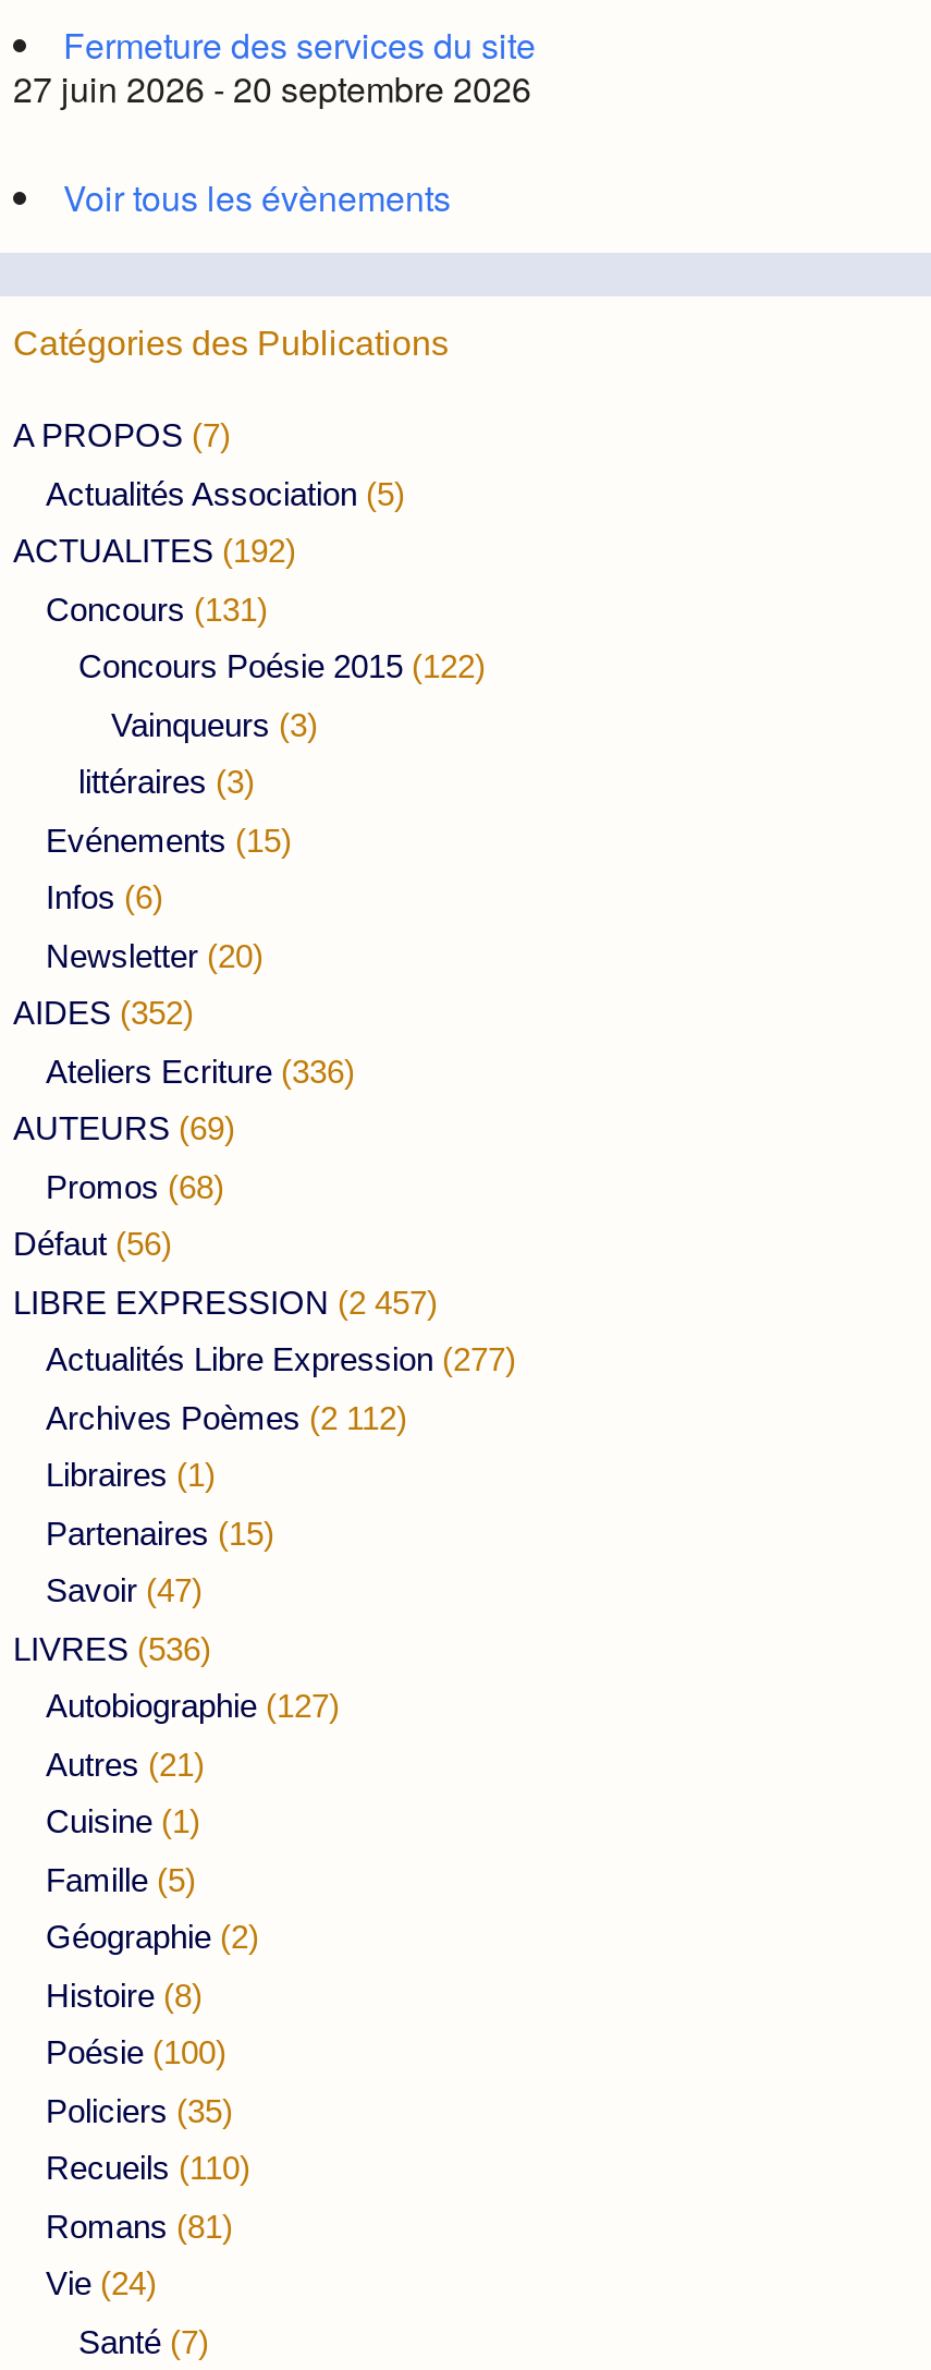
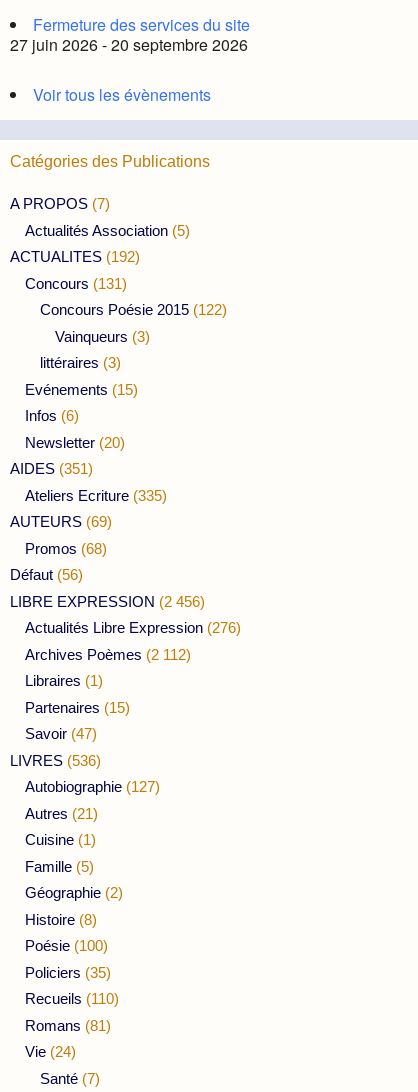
- AIDES (352)
+ AIDES (351)

- Ateliers Ecriture (336)
+ Ateliers Ecriture (335)

- LIBRE EXPRESSION (2 457)
+ LIBRE EXPRESSION (2 456)

- Actualités Libre Expression (277)
+ Actualités Libre Expression (276)
